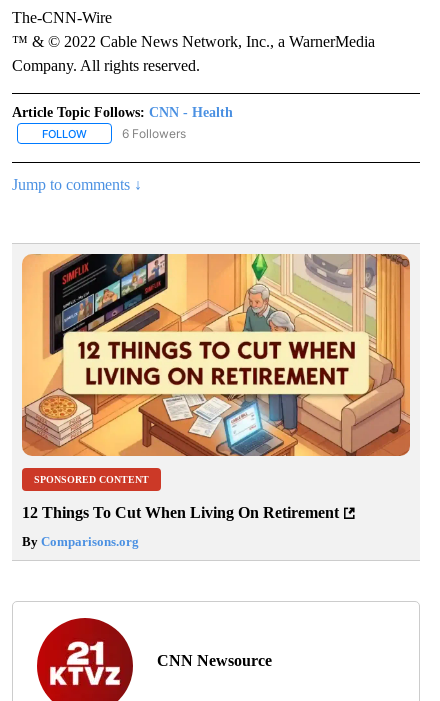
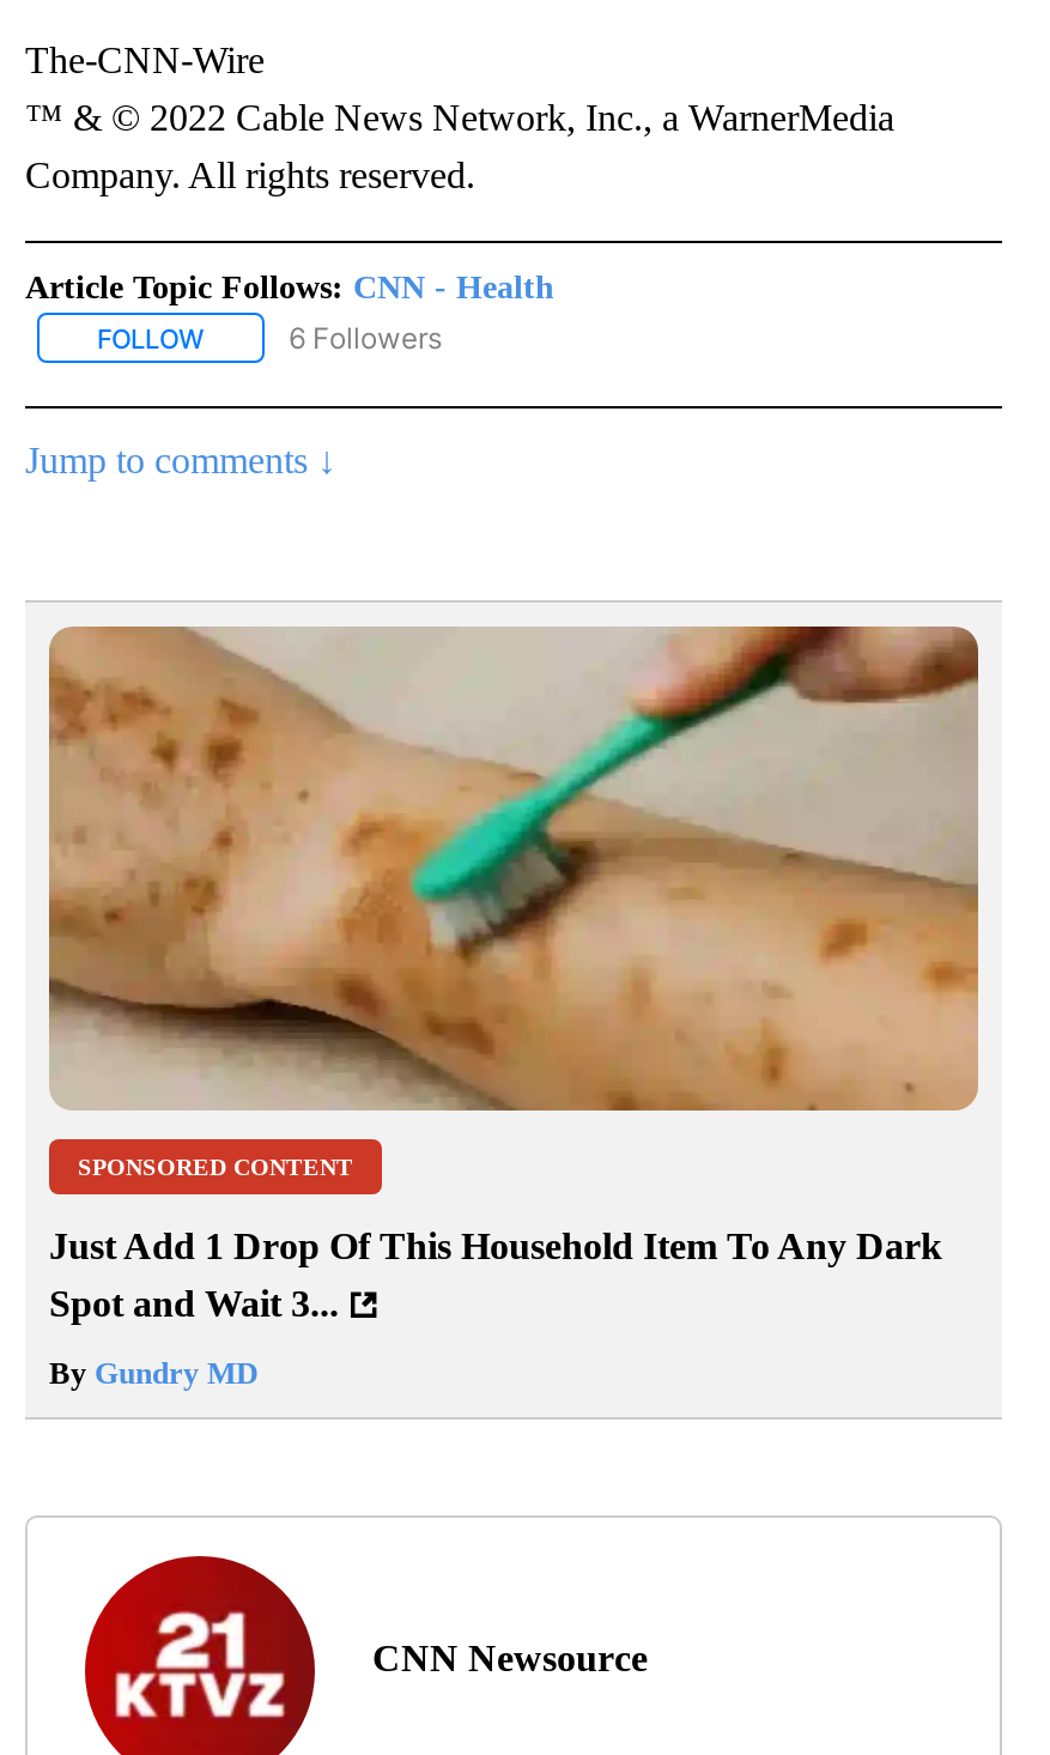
- [image]
+ [image]

- 12 Things To Cut When Living On Retirement
+ Just Add 1 Drop Of This Household Item To Any Dark
+ Spot and Wait 3...

- By Comparisons.org
+ By Gundry MD
